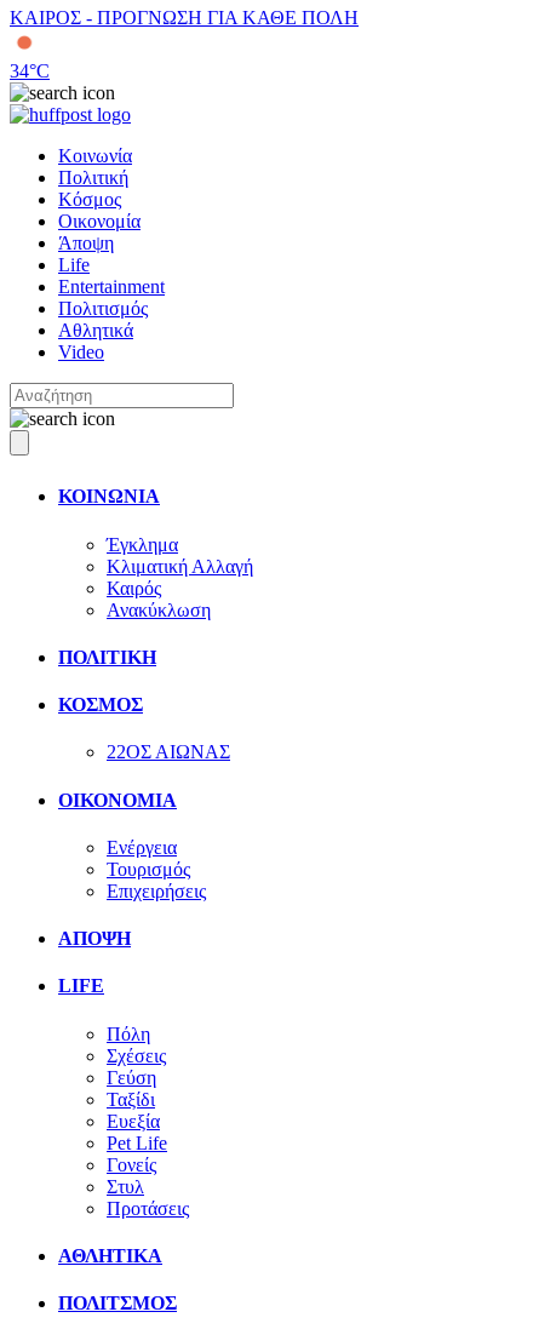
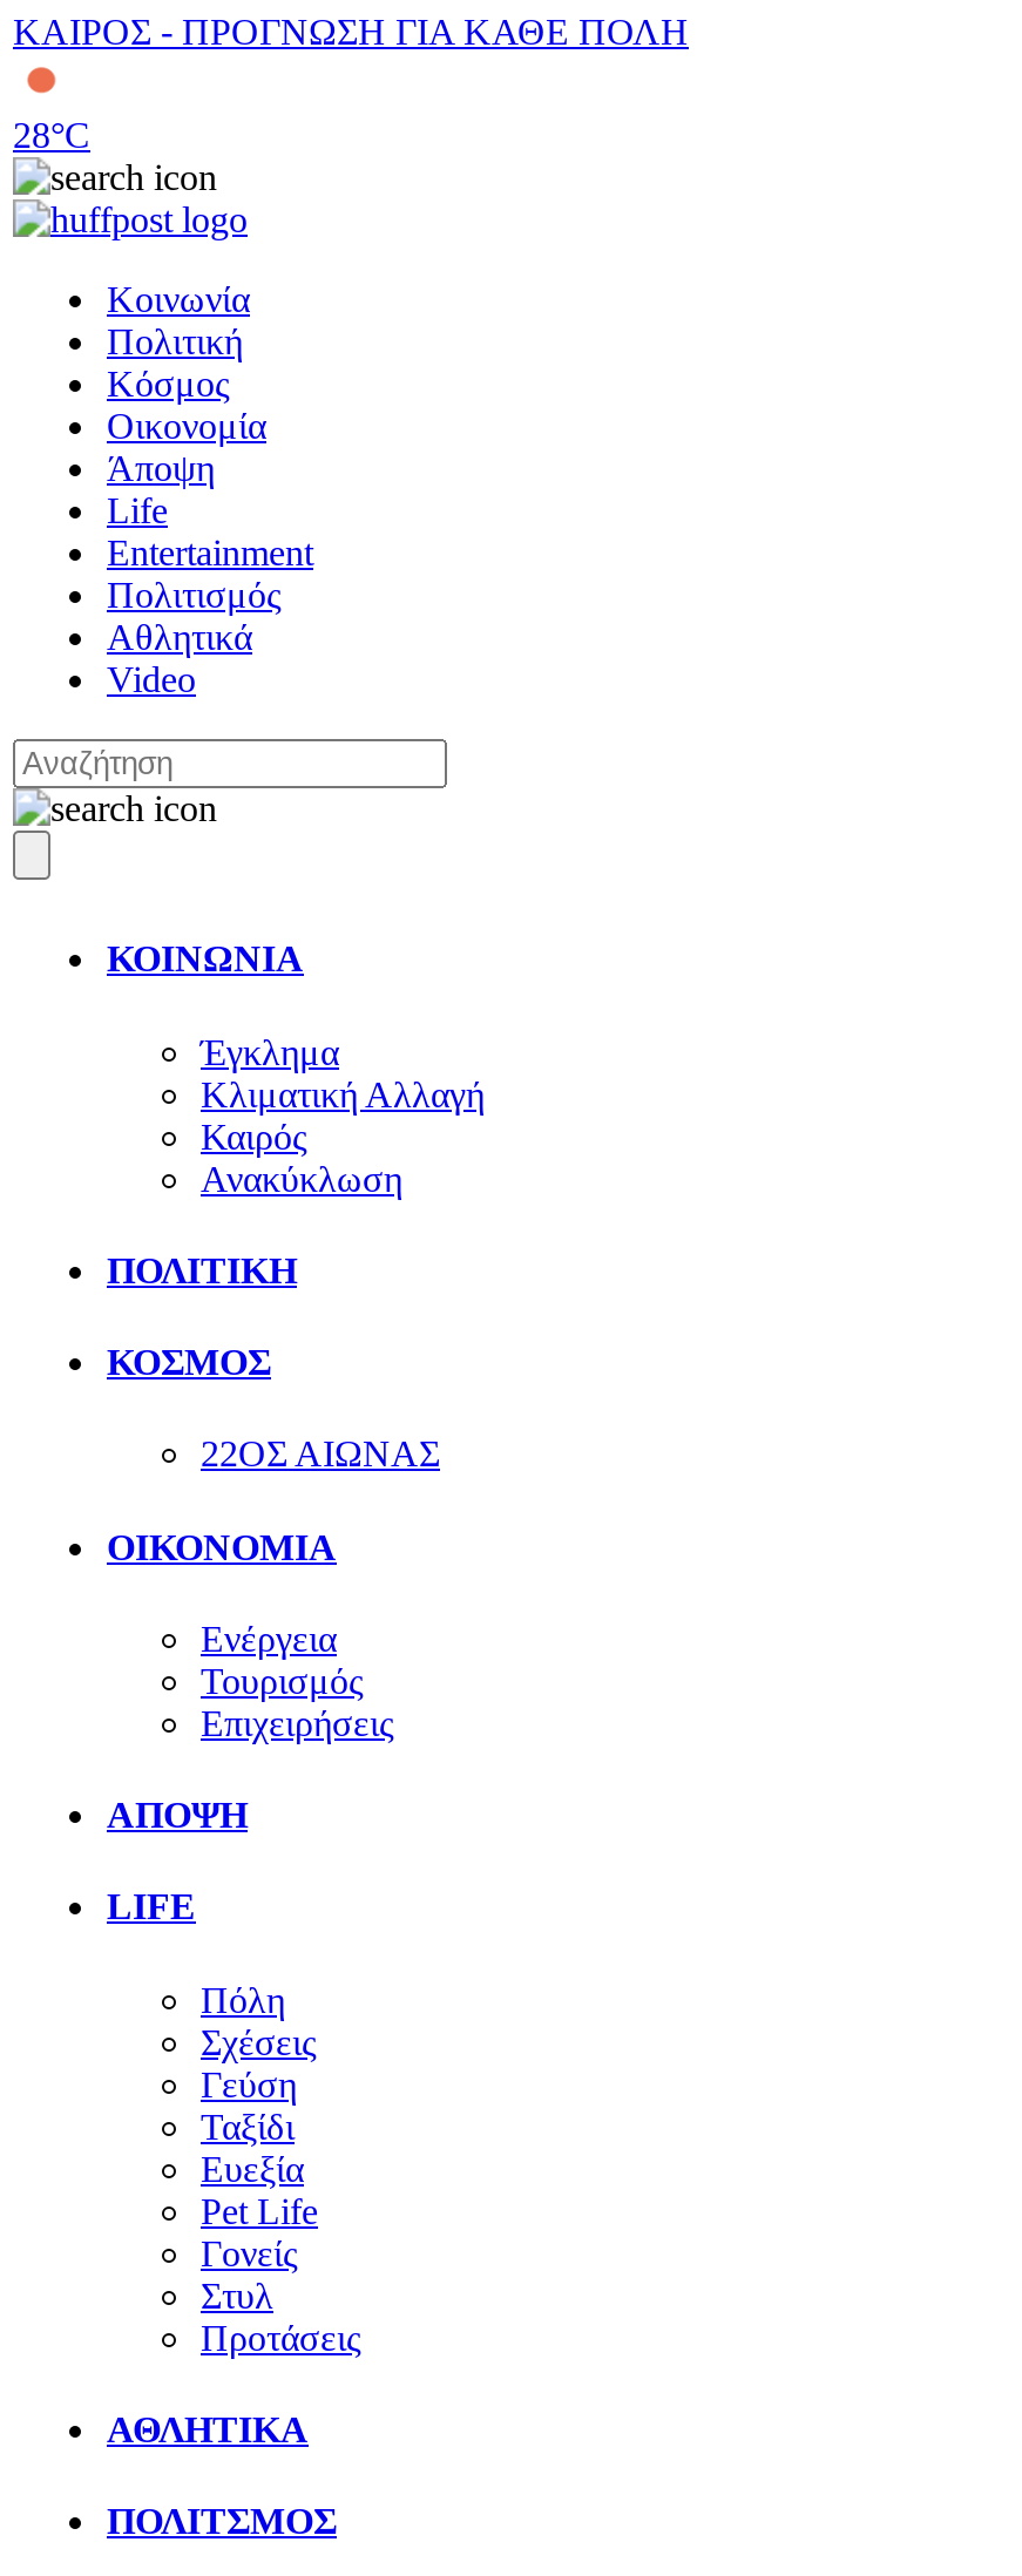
- 34°C
+ 28°C
